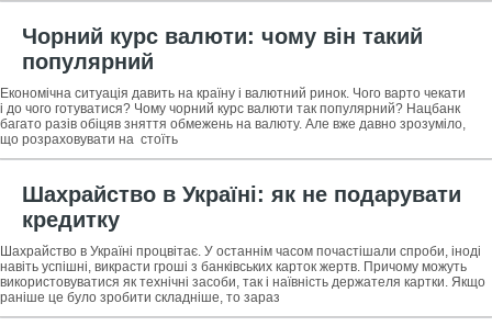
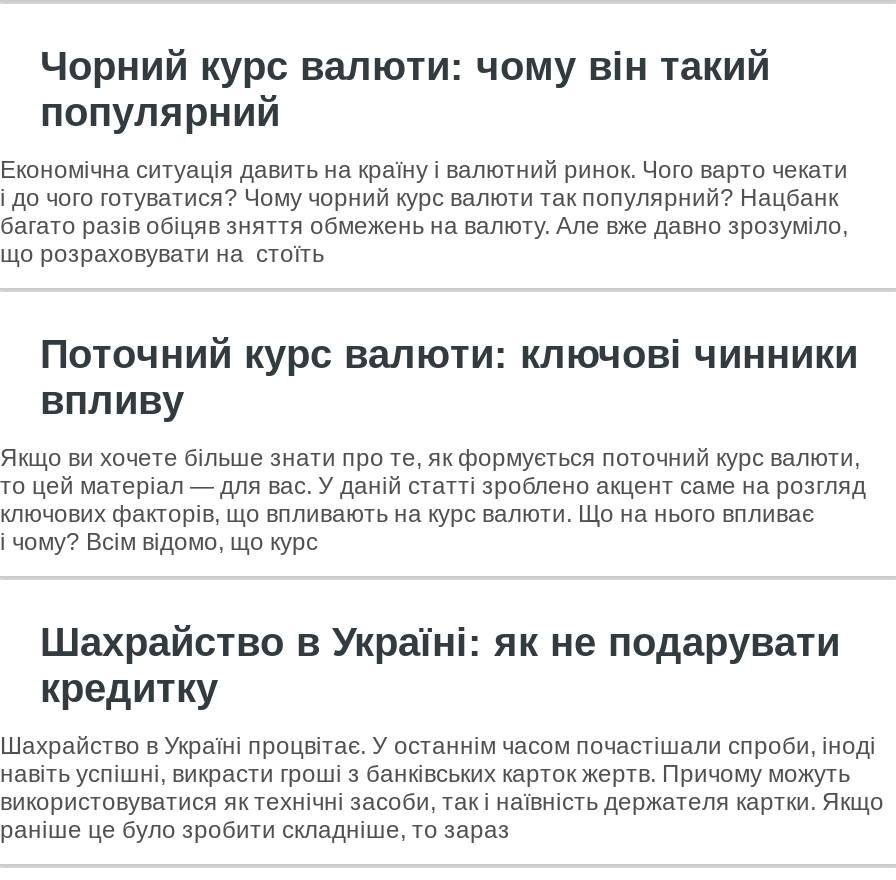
+ Поточний курс валюти: ключові чинники
+ впливу
+ Якщо ви хочете більше знати про те, як формується поточний курс валюти,
+ то цей матеріал — для вас. У даній статті зроблено акцент саме на розгляд
+ ключових факторів, що впливають на курс валюти. Що на нього впливає
+ і чому? Всім відомо, що курс
